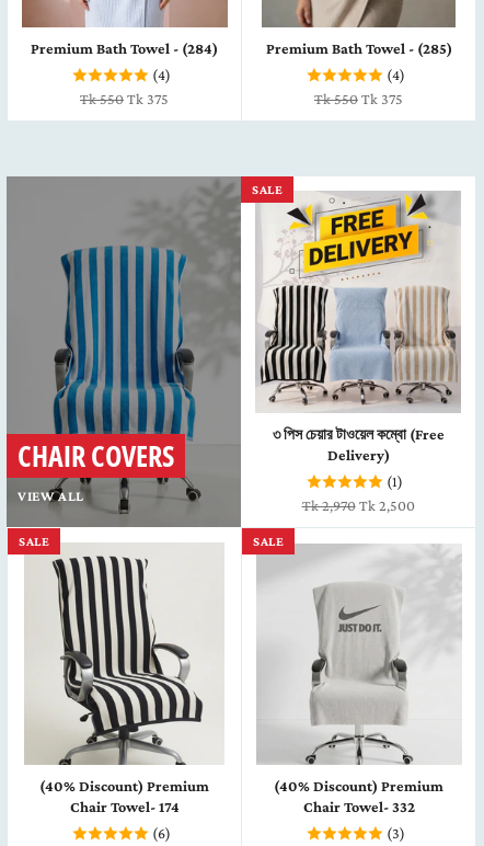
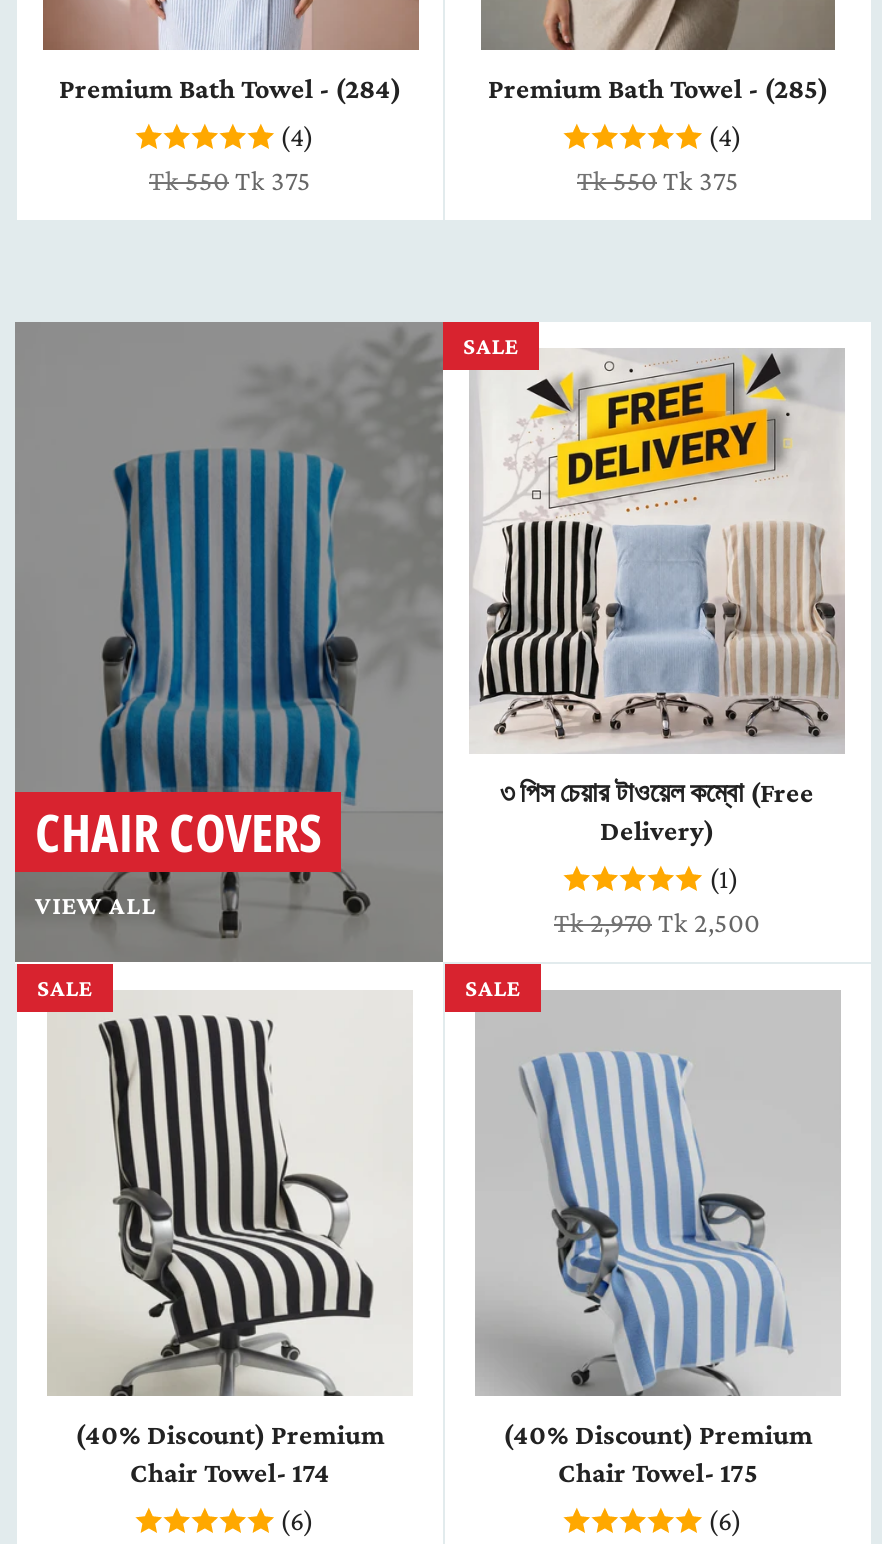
- [image]
- Chair Towel- 332
+ [image]
+ Chair Towel- 175

- (3)
+ (6)
